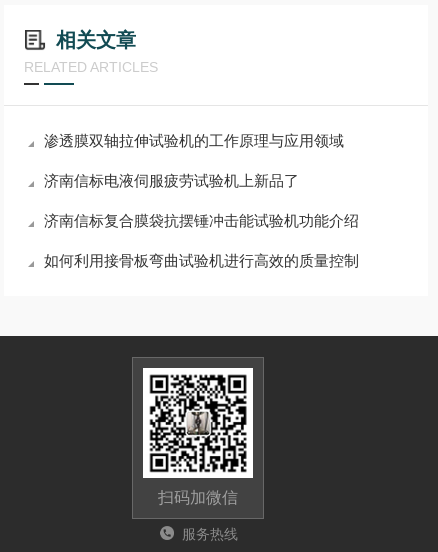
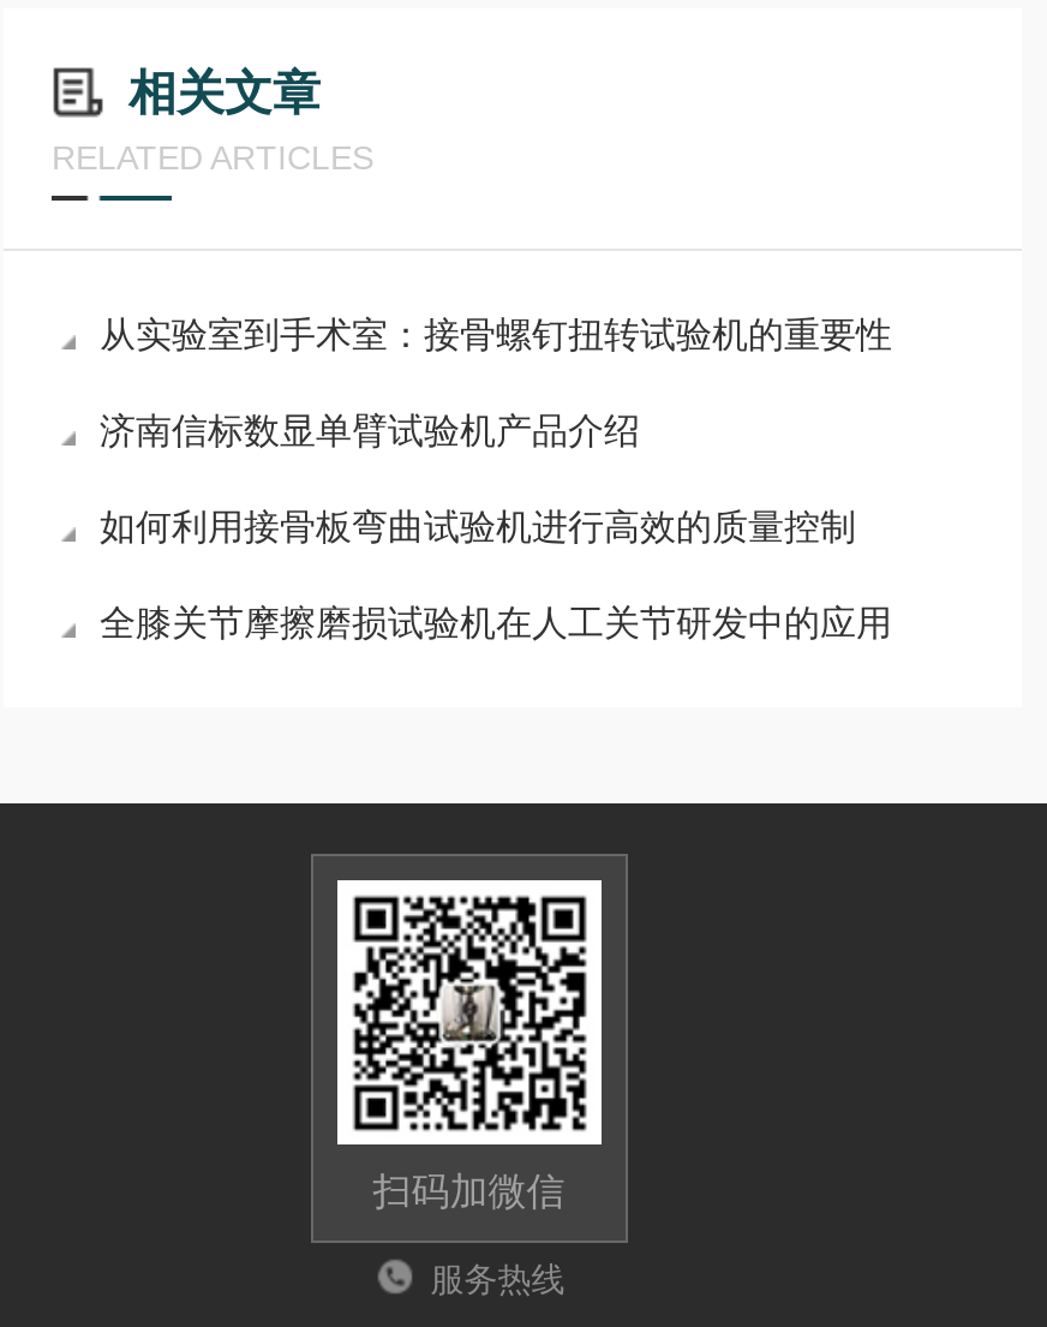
- 渗透膜双轴拉伸试验机的工作原理与应用领域
- 济南信标电液伺服疲劳试验机上新品了
- 济南信标复合膜袋抗摆锤冲击能试验机功能介绍
+ 从实验室到手术室：接骨螺钉扭转试验机的重要性
+ 济南信标数显单臂试验机产品介绍

moved up: 如何利用接骨板弯曲试验机进行高效的质量控制

+ 全膝关节摩擦磨损试验机在人工关节研发中的应用
